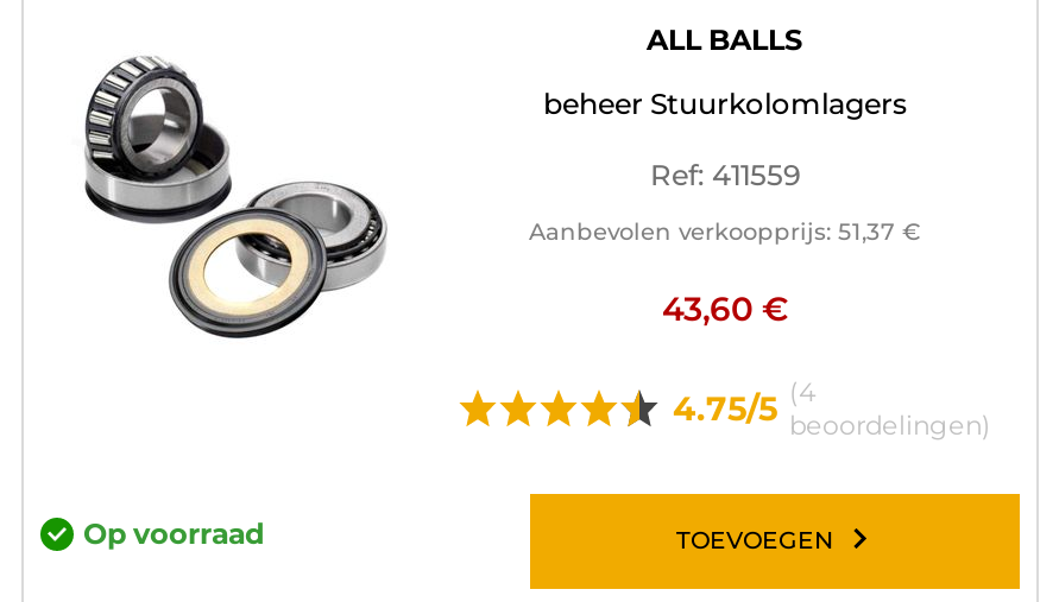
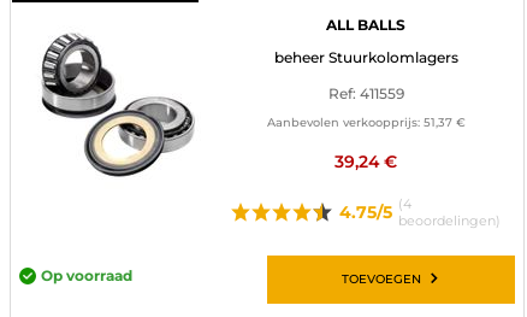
- 43,60 €
+ 39,24 €
